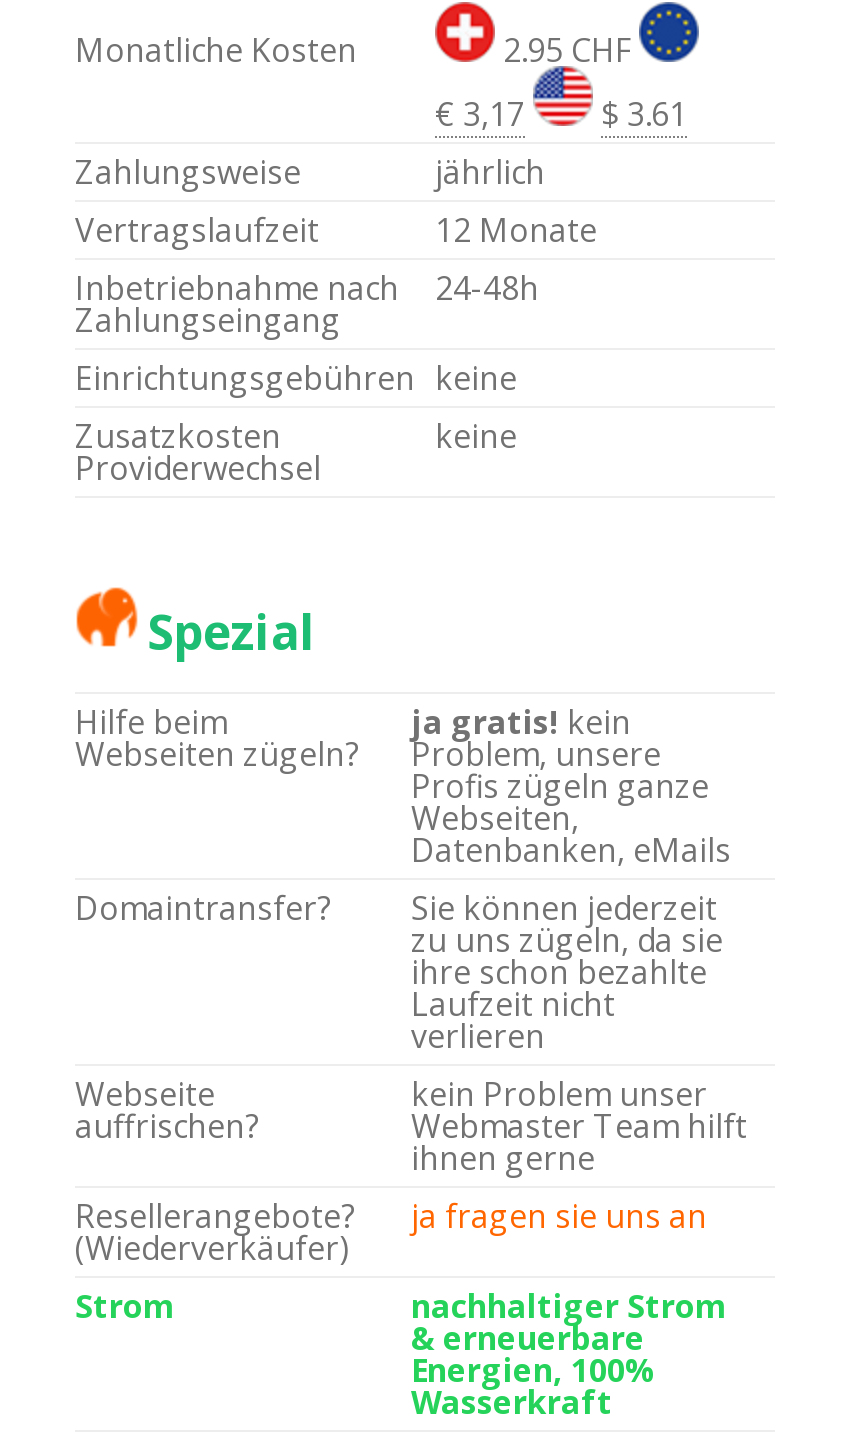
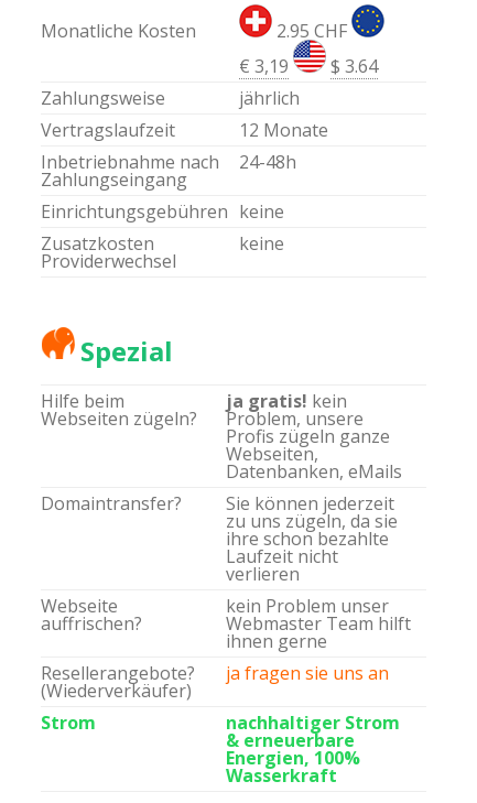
- € 3,17
+ € 3,19

- $ 3.61
+ $ 3.64
